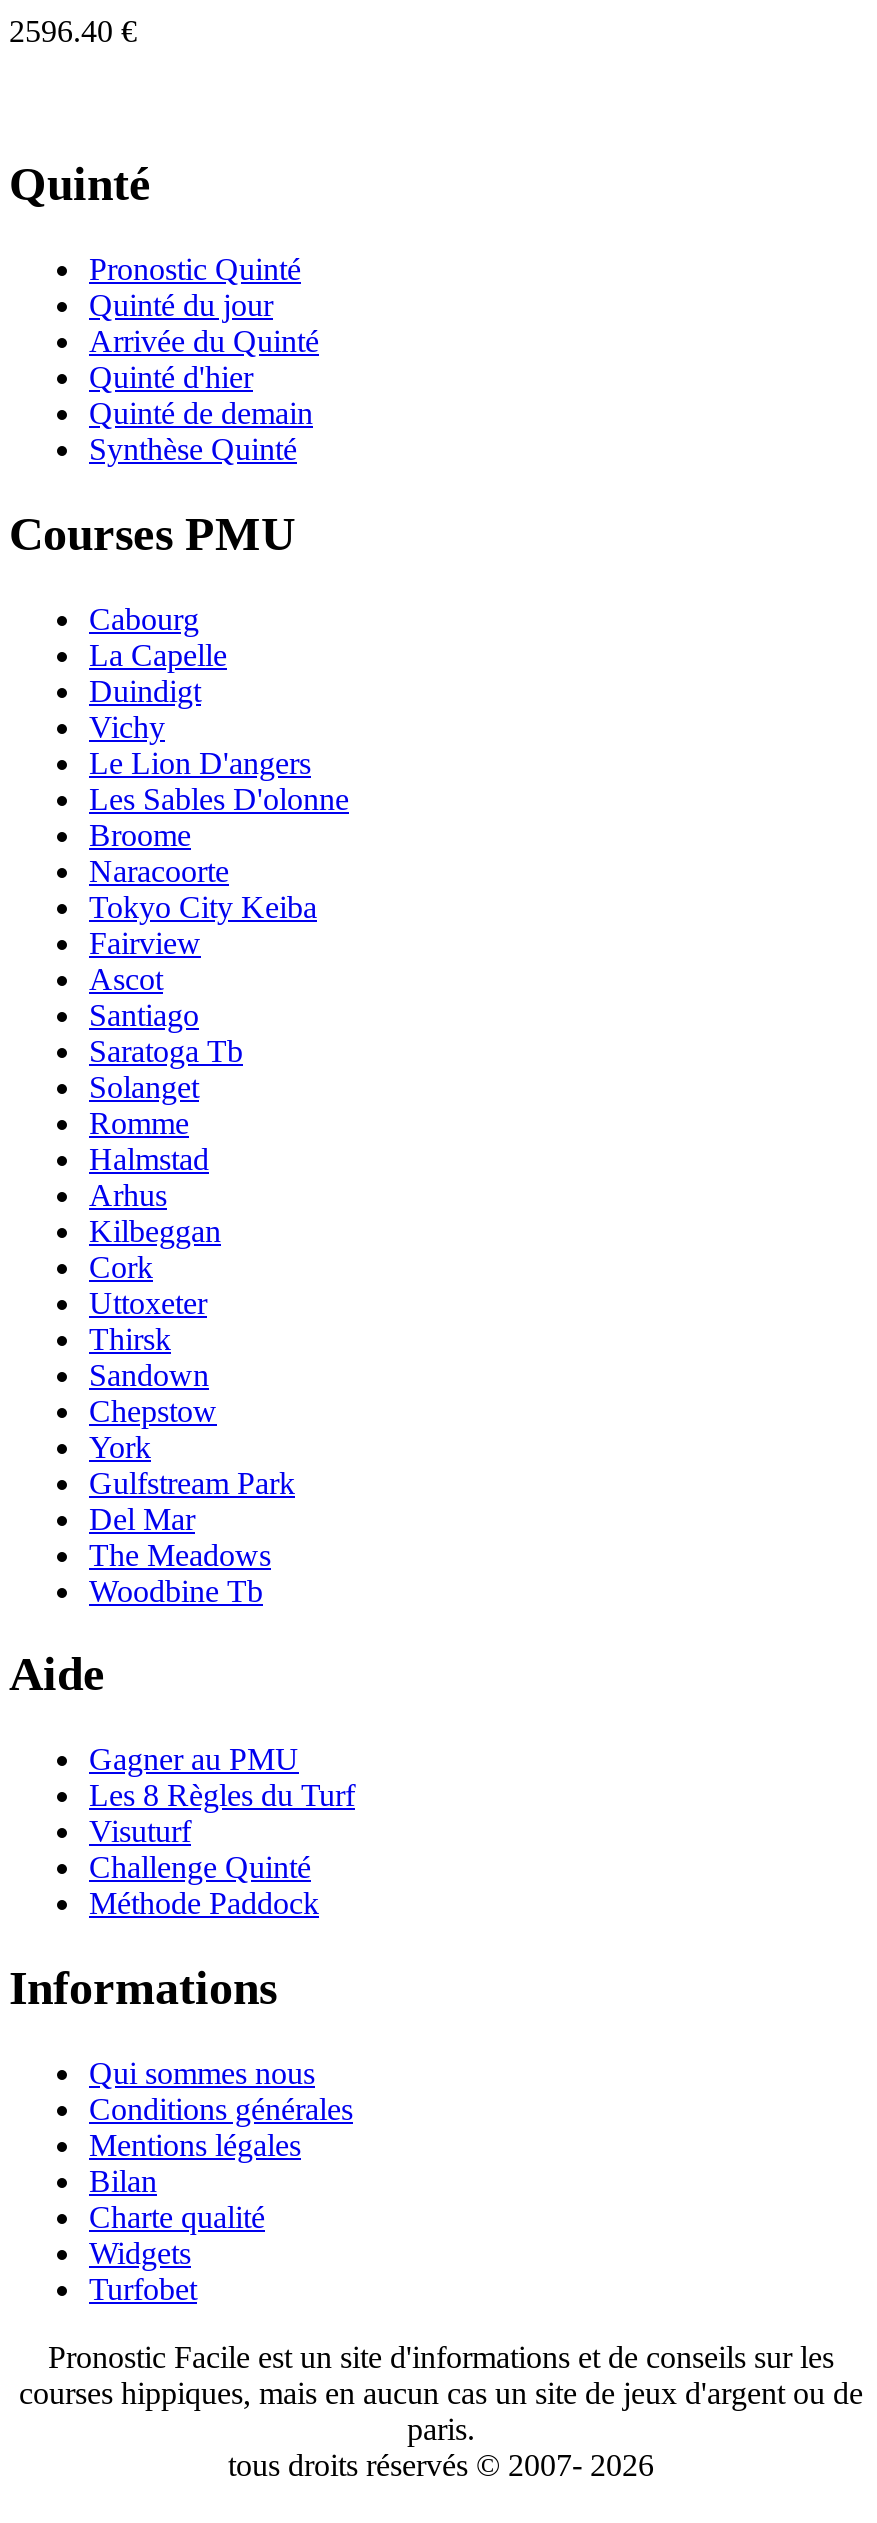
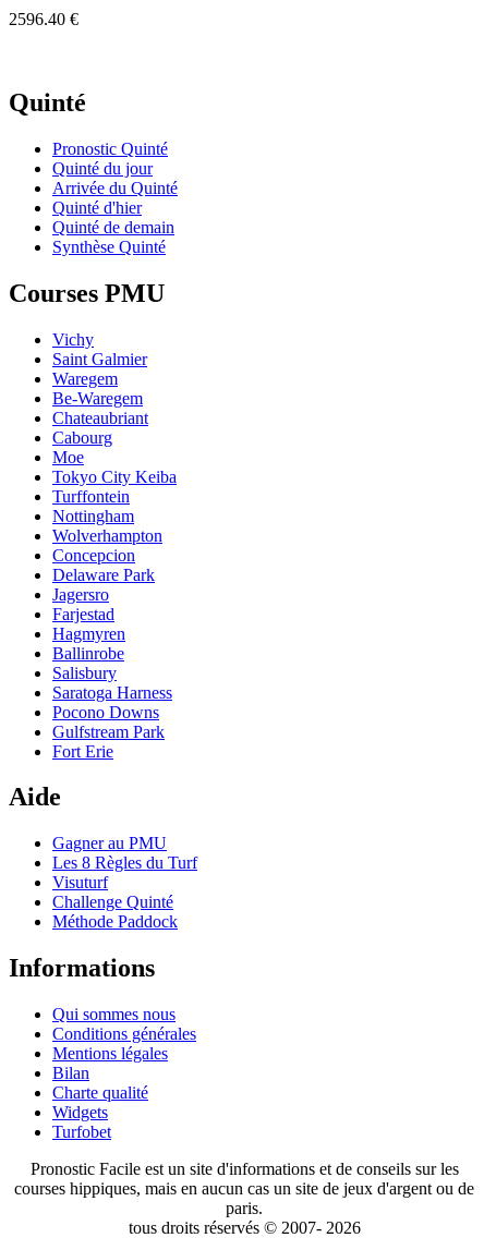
- Cabourg
- La Capelle
- Duindigt

- Le Lion D'angers
- Les Sables D'olonne
- Broome
- Naracoorte
+ Saint Galmier
+ Waregem
+ Be-Waregem
+ Chateaubriant
+ Cabourg
+ Moe

- Fairview
- Ascot
- Santiago
- Saratoga Tb
- Solanget
- Romme
- Halmstad
- Arhus
- Kilbeggan
- Cork
- Uttoxeter
- Thirsk
- Sandown
- Chepstow
- York
+ Turffontein
+ Nottingham
+ Wolverhampton
+ Concepcion
+ Delaware Park
+ Jagersro
+ Farjestad
+ Hagmyren
+ Ballinrobe
+ Salisbury
+ Saratoga Harness
+ Pocono Downs

- Del Mar
- The Meadows
- Woodbine Tb
+ Fort Erie
